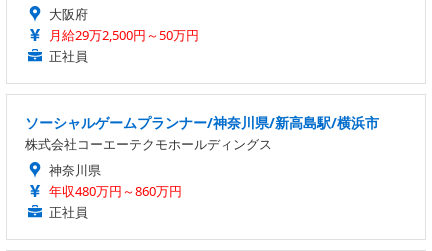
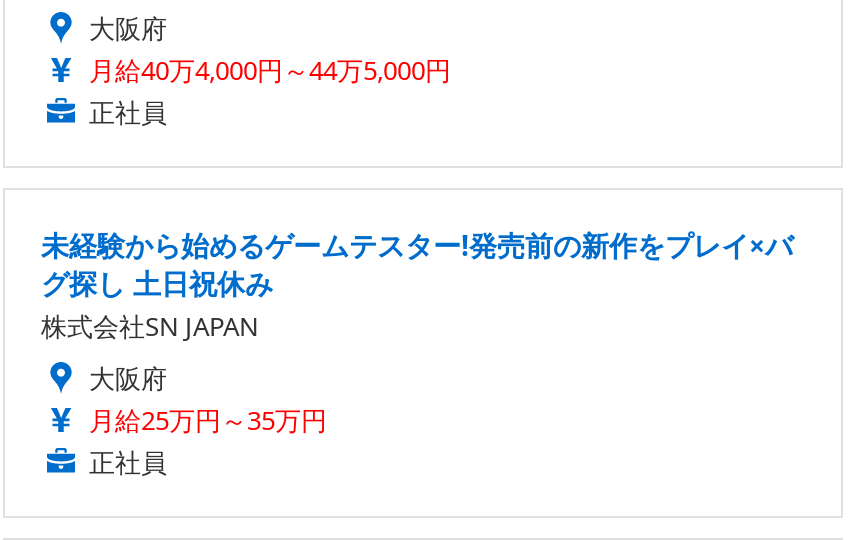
- 月給29万2,500円～50万円
+ 月給40万4,000円～44万5,000円

- ソーシャルゲームプランナー/神奈川県/新高島駅/横浜市
- 株式会社コーエーテクモホールディングス
- 神奈川県
- 年収480万円～860万円
+ 未経験から始めるゲームテスター!発売前の新作をプレイ×バ
+ グ探し 土日祝休み
+ 株式会社SN JAPAN
+ 大阪府
+ 月給25万円～35万円
